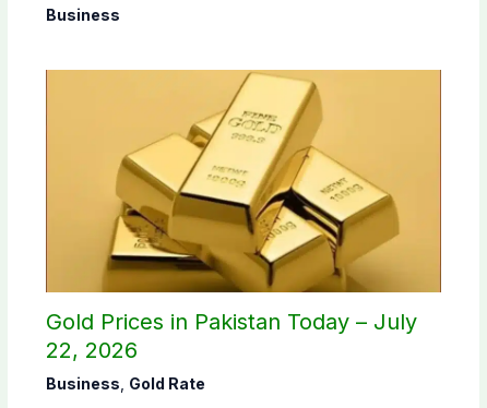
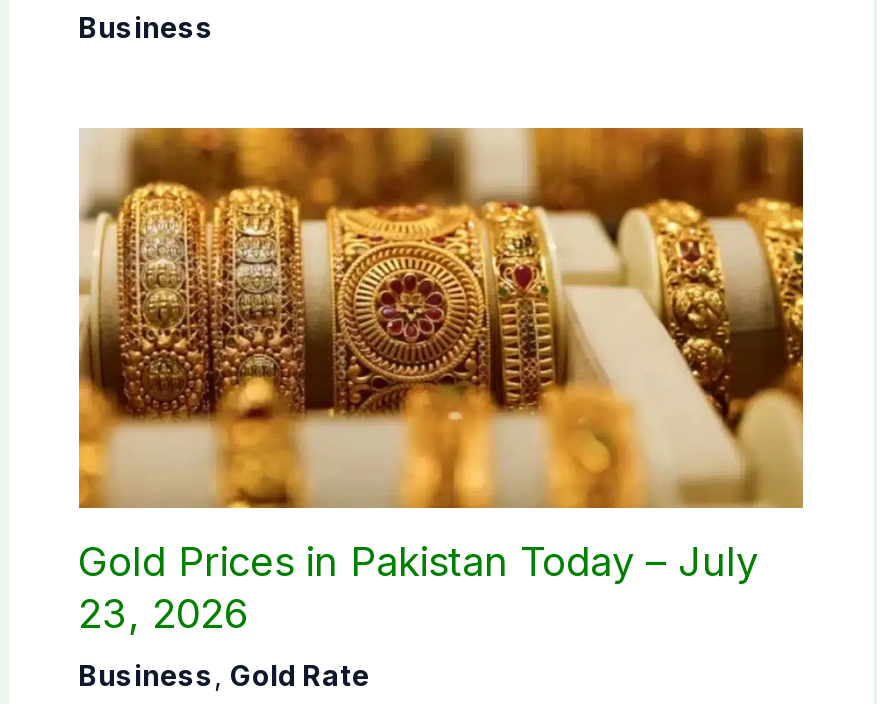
- [image]
+ [image]

- 22, 2026
+ 23, 2026
